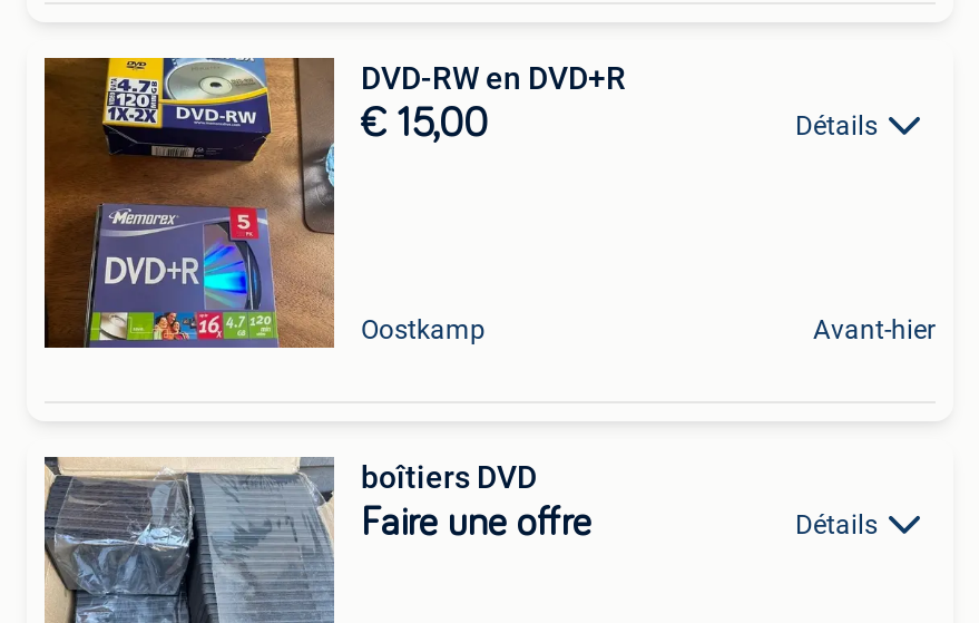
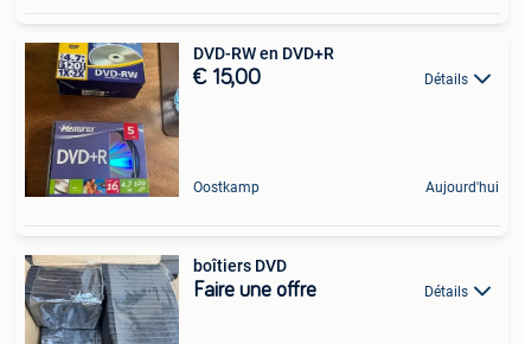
- Avant-hier
+ Aujourd'hui
